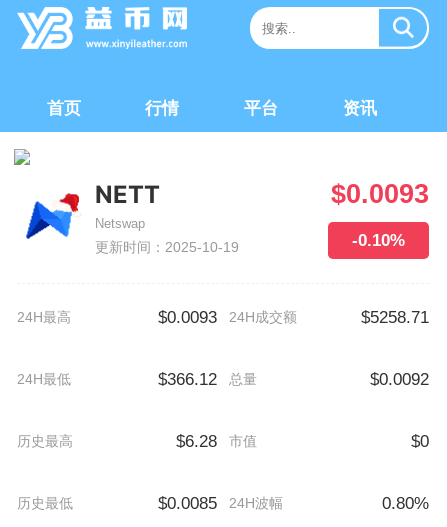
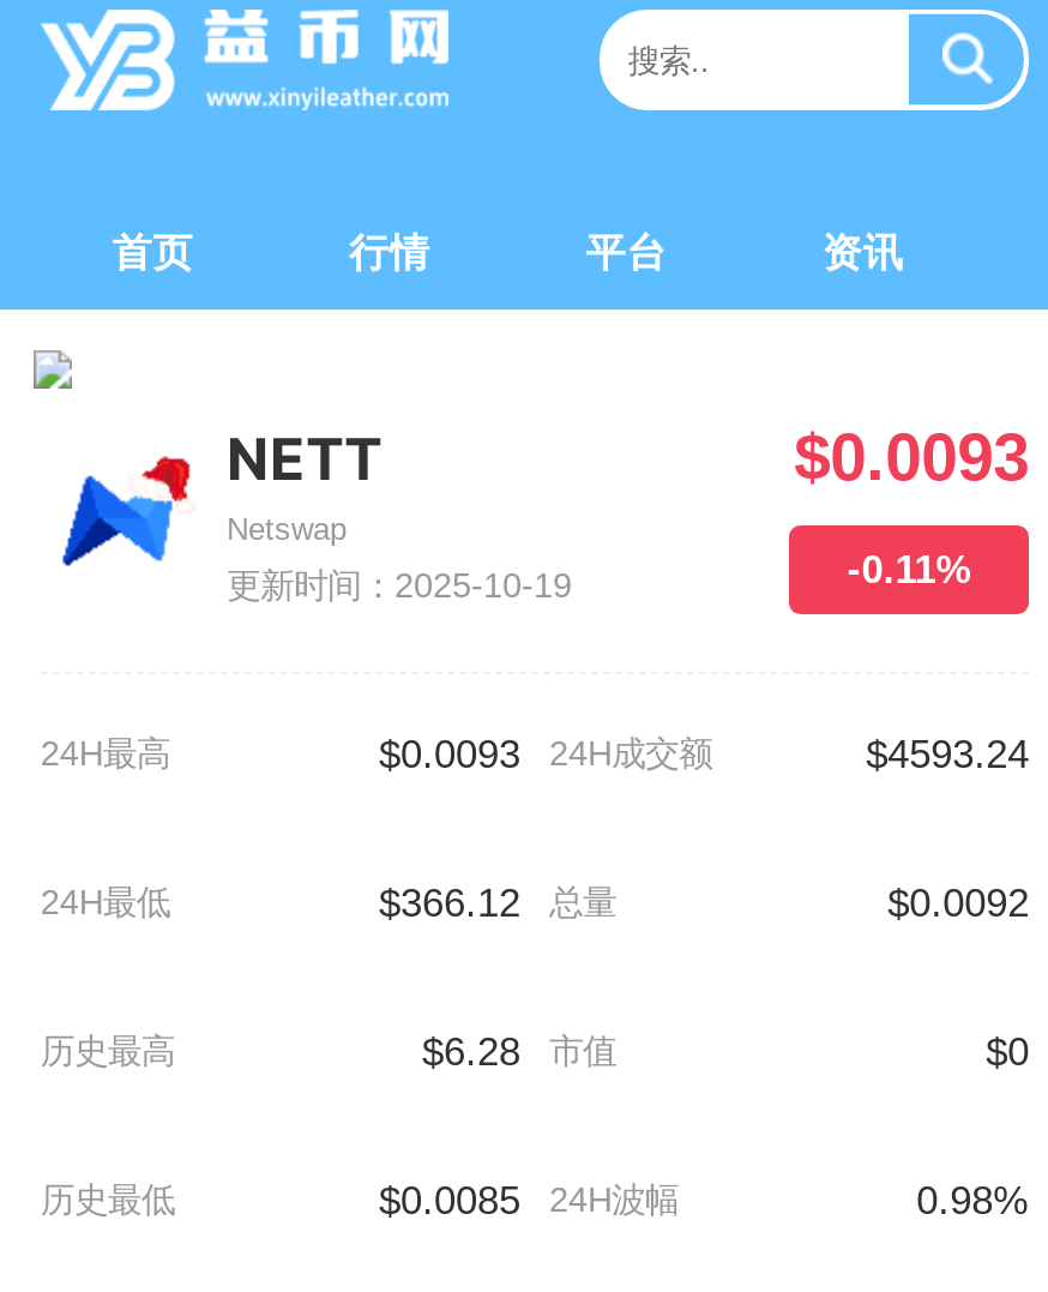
- -0.10%
+ -0.11%

- $5258.71
+ $4593.24

- 0.80%
+ 0.98%
